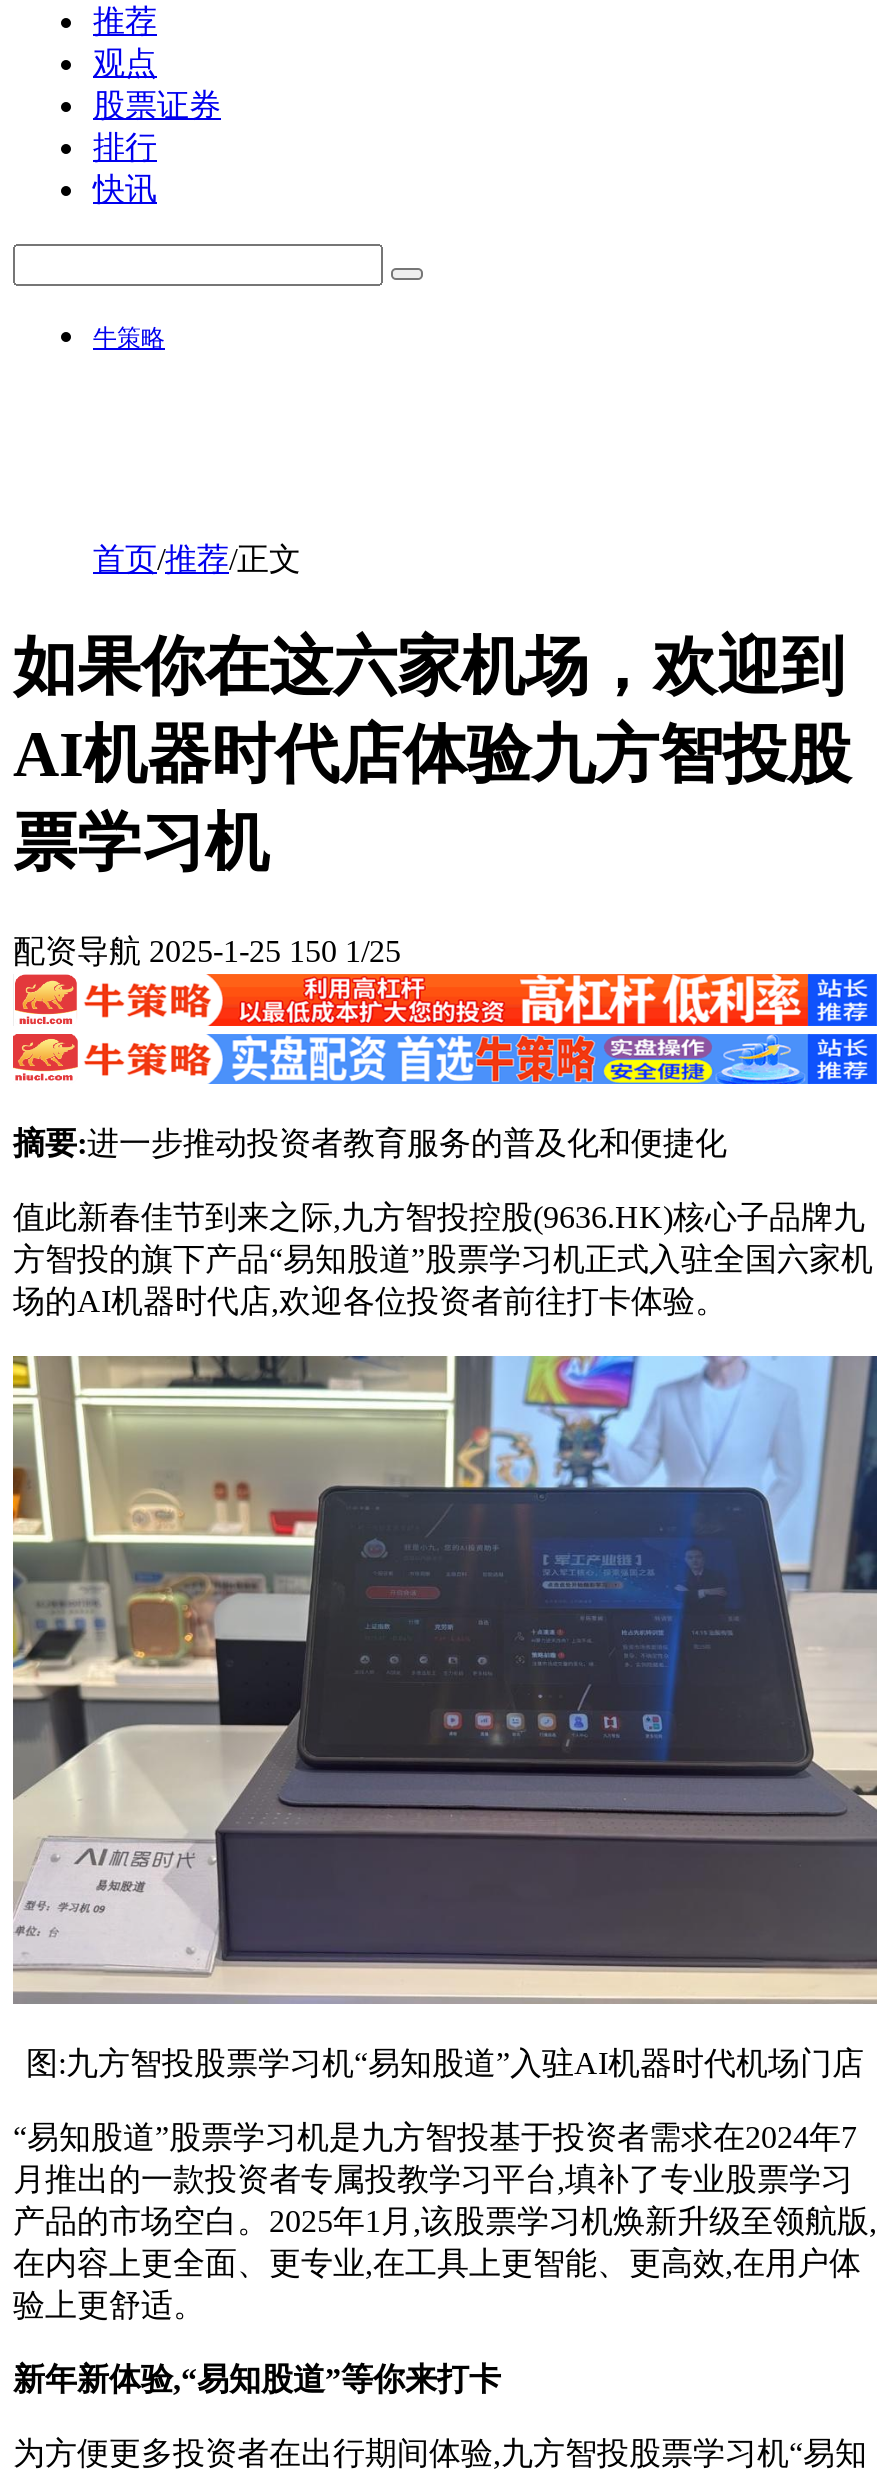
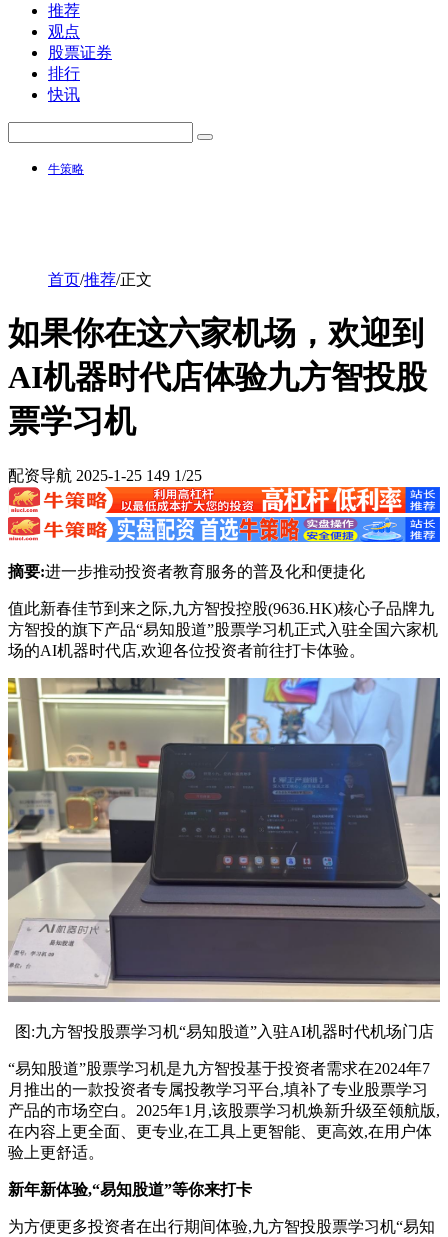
- 配资导航 2025-1-25 150 1/25
+ 配资导航 2025-1-25 149 1/25
